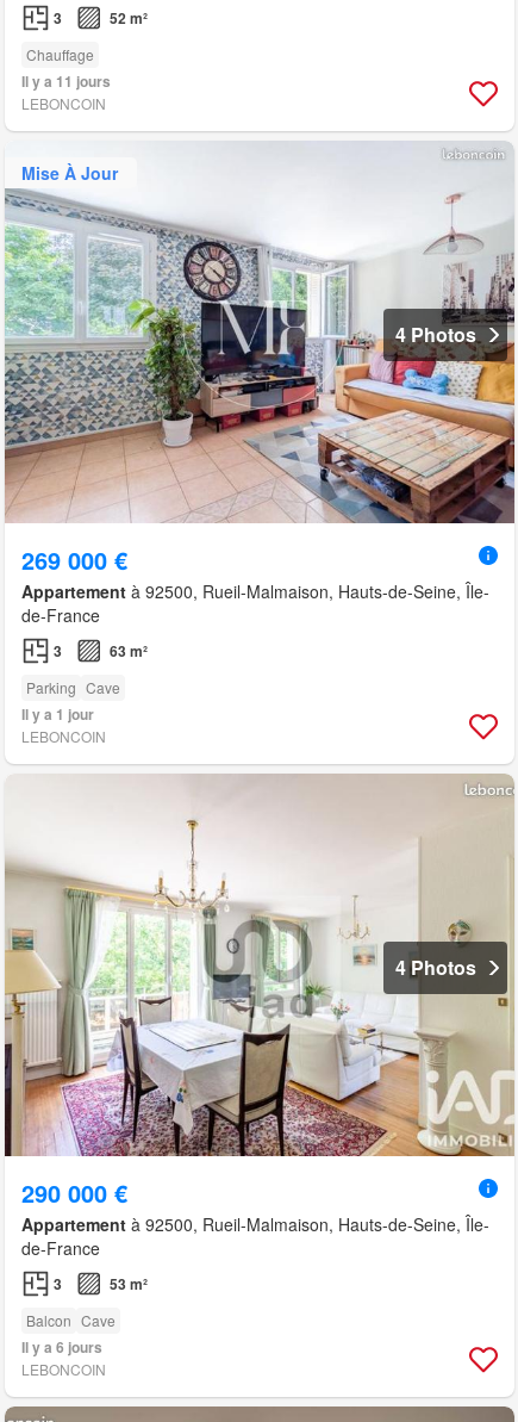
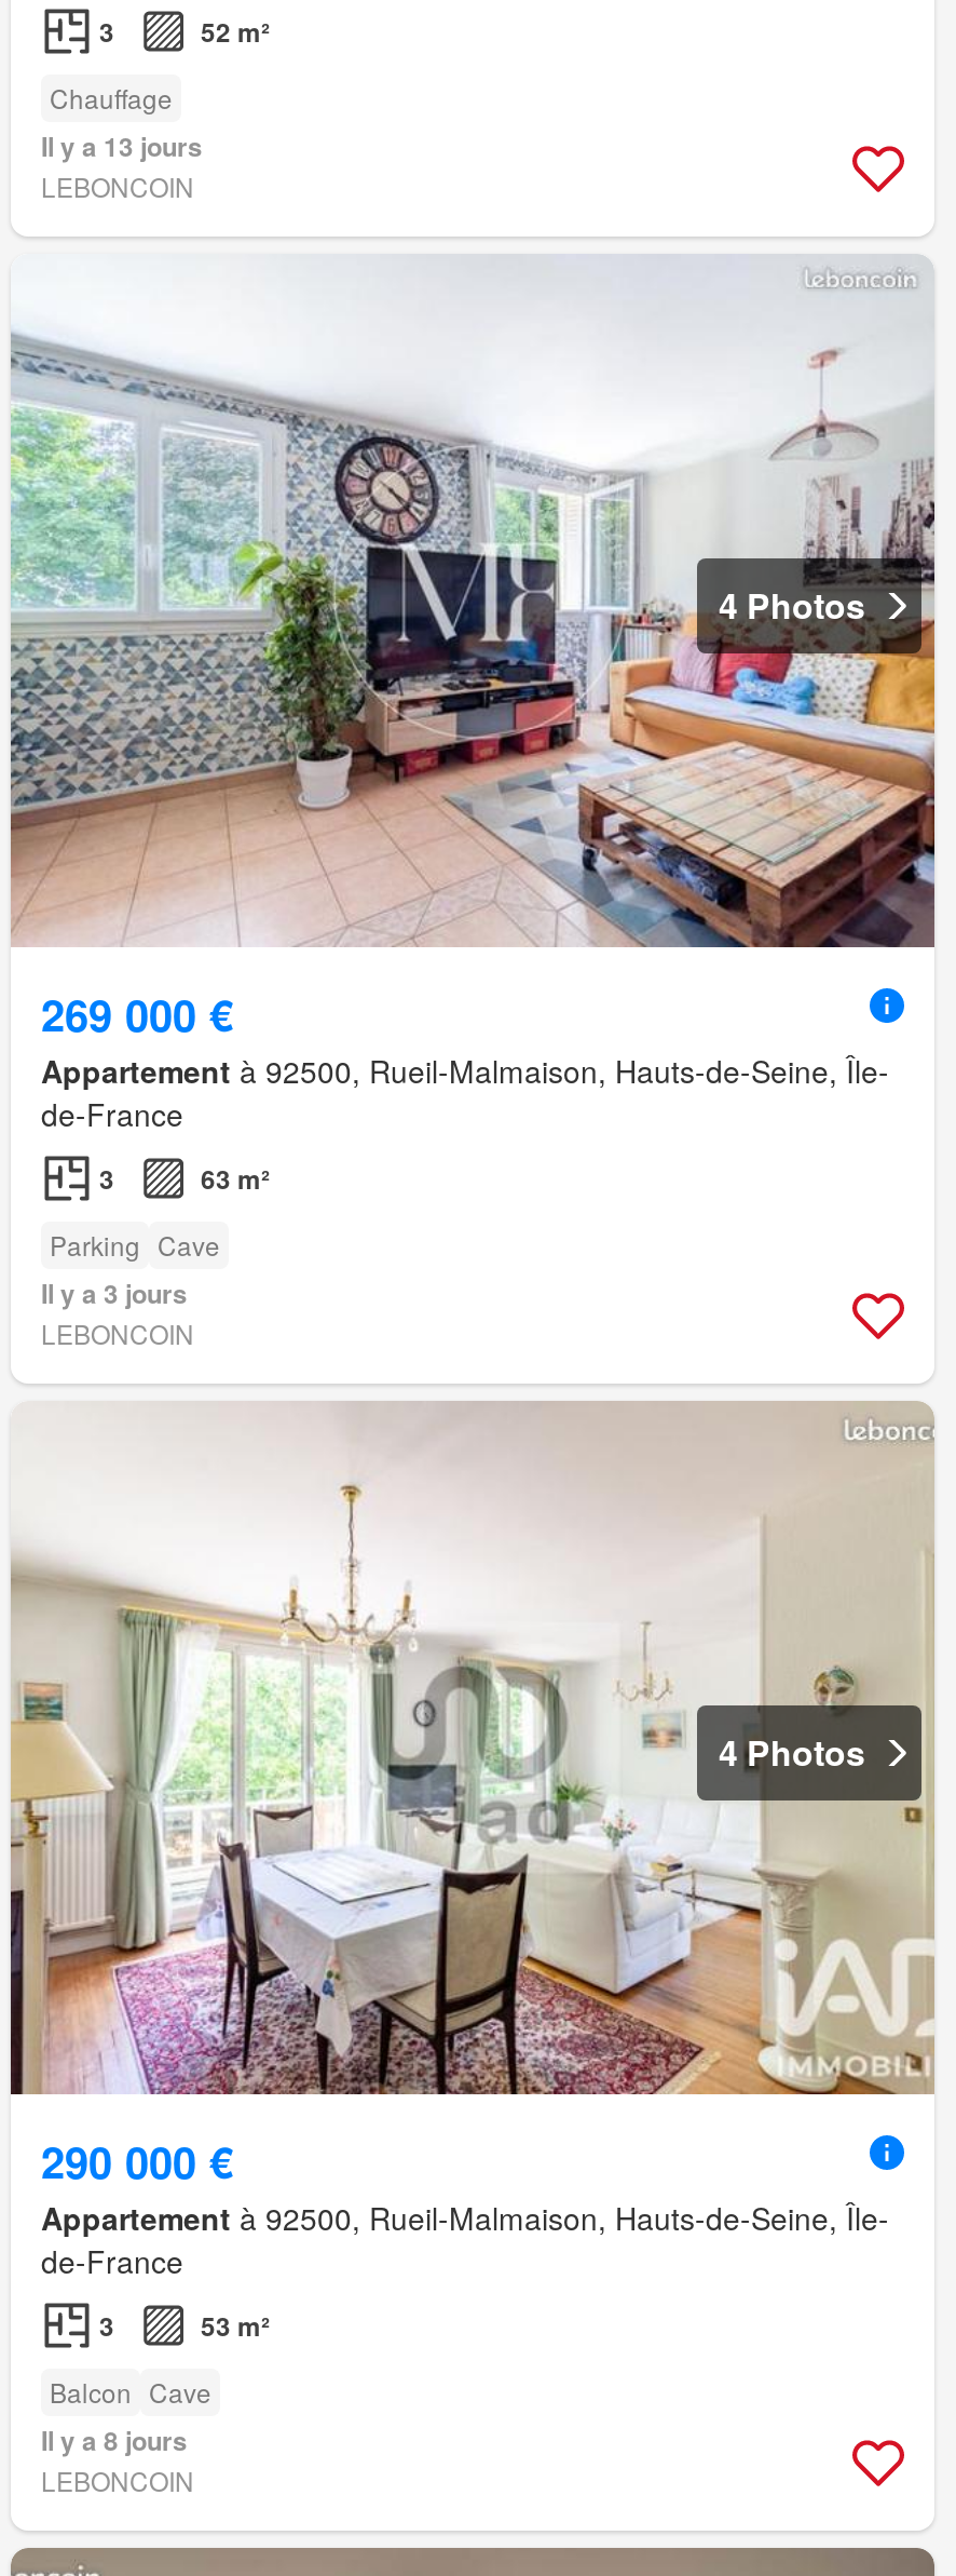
- Il y a 11 jours
+ Il y a 13 jours

- Mise À Jour

- Il y a 1 jour
+ Il y a 3 jours

- Il y a 6 jours
+ Il y a 8 jours
